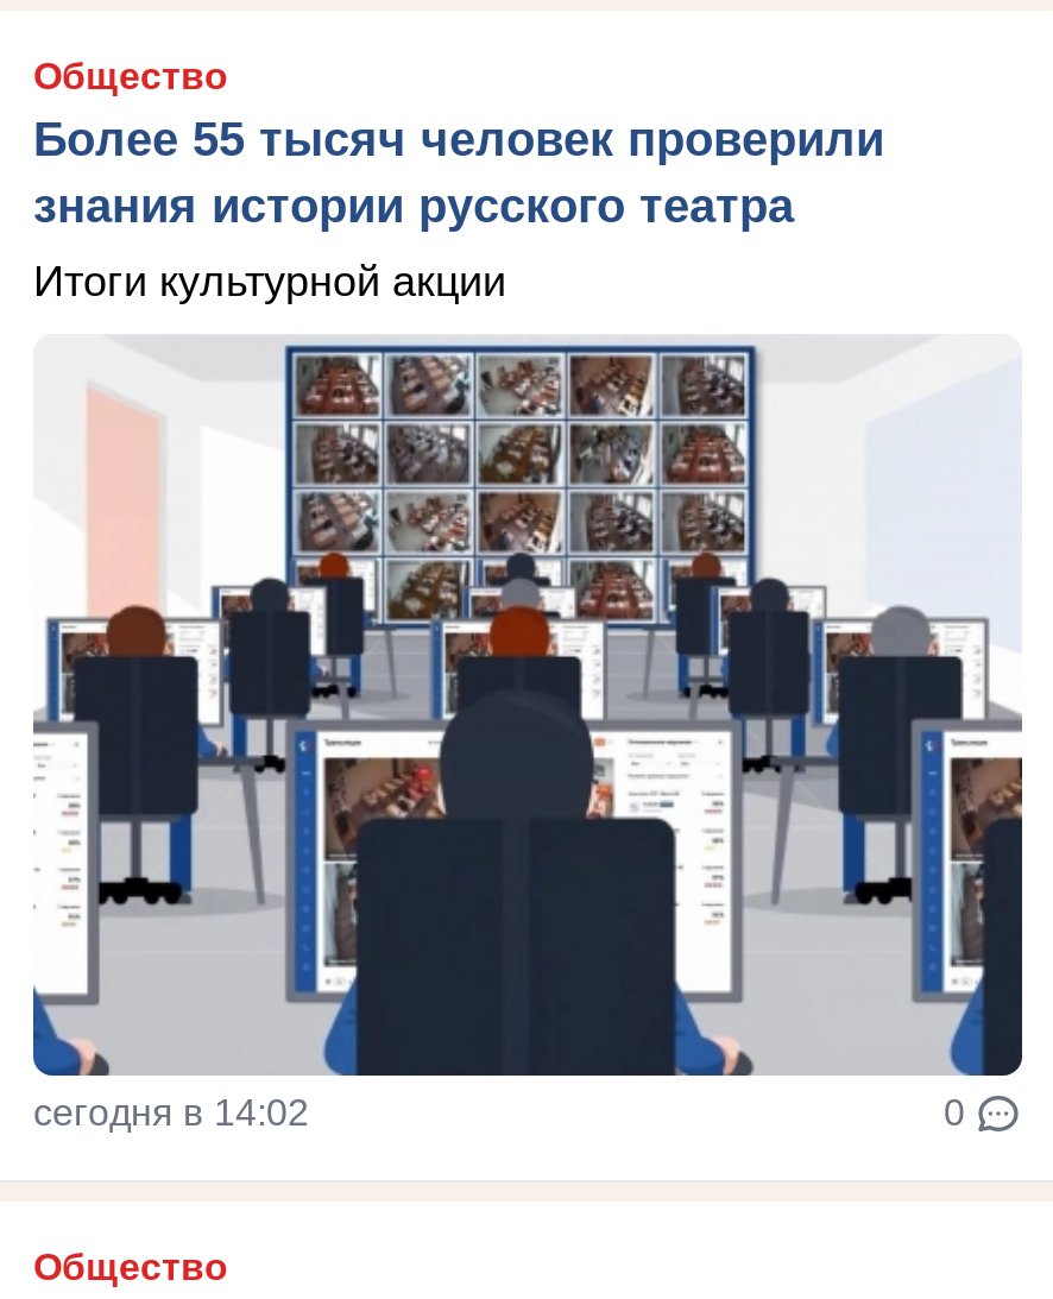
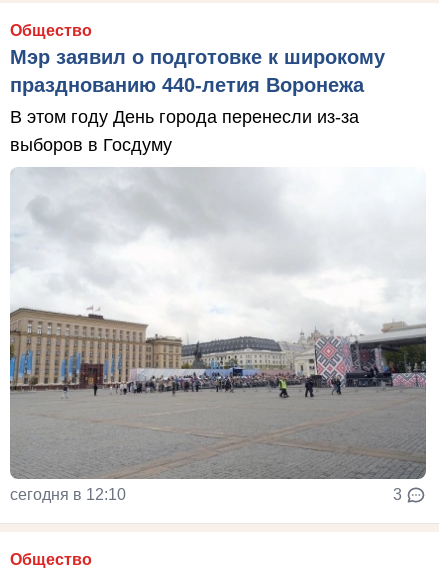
- Более 55 тысяч человек проверили
- знания истории русского театра
+ Мэр заявил о подготовке к широкому
+ празднованию 440-летия Воронежа

- Итоги культурной акции
+ В этом году День города перенесли из-за
+ выборов в Госдуму

- [image]
- сегодня в 14:02
- 0
+ [image]
+ сегодня в 12:10
+ 3
